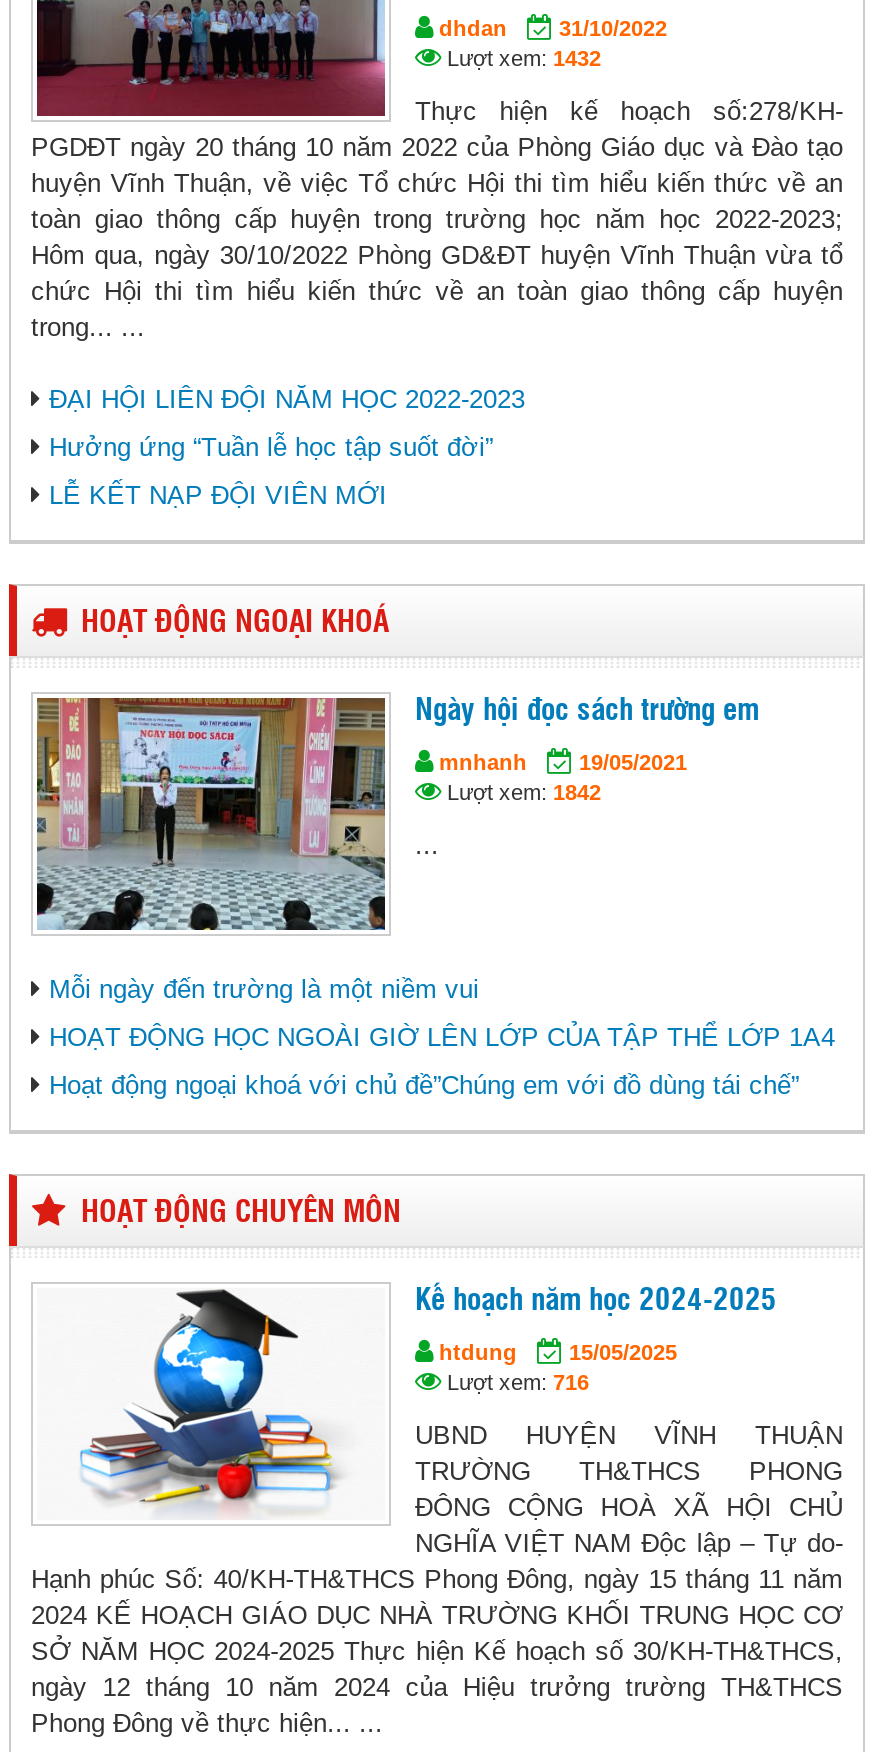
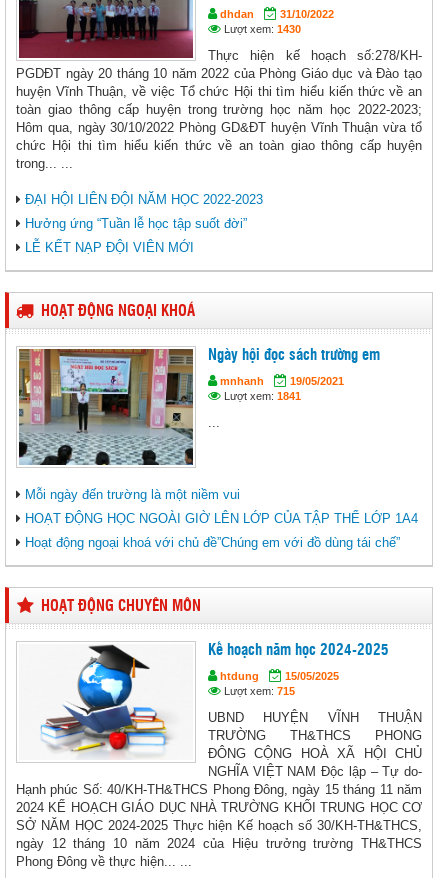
- Lượt xem: 1432
+ Lượt xem: 1430

- Lượt xem: 1842
+ Lượt xem: 1841

- Lượt xem: 716
+ Lượt xem: 715
